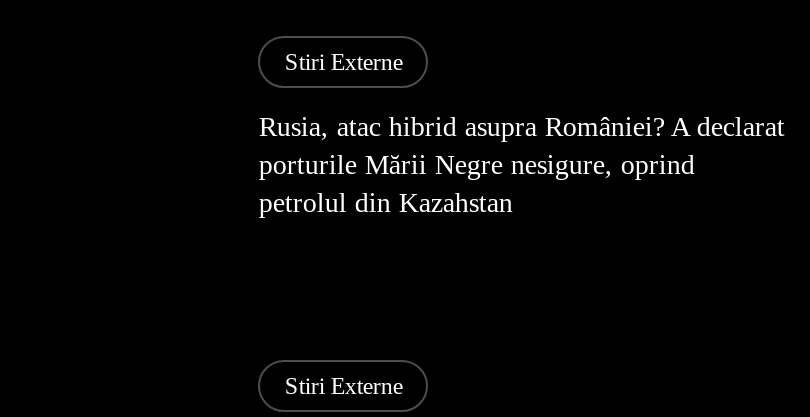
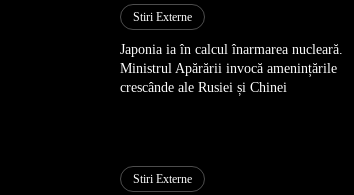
- Rusia, atac hibrid asupra României? A declarat
- porturile Mării Negre nesigure, oprind
- petrolul din Kazahstan
+ Japonia ia în calcul înarmarea nucleară.
+ Ministrul Apărării invocă amenințările
+ crescânde ale Rusiei și Chinei
